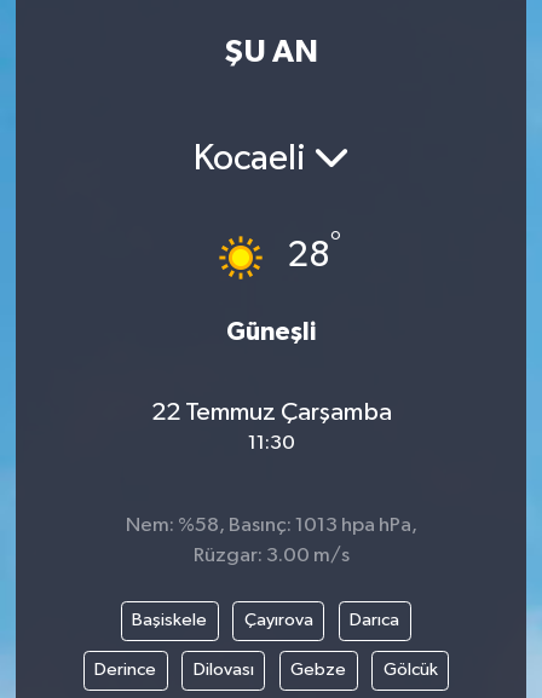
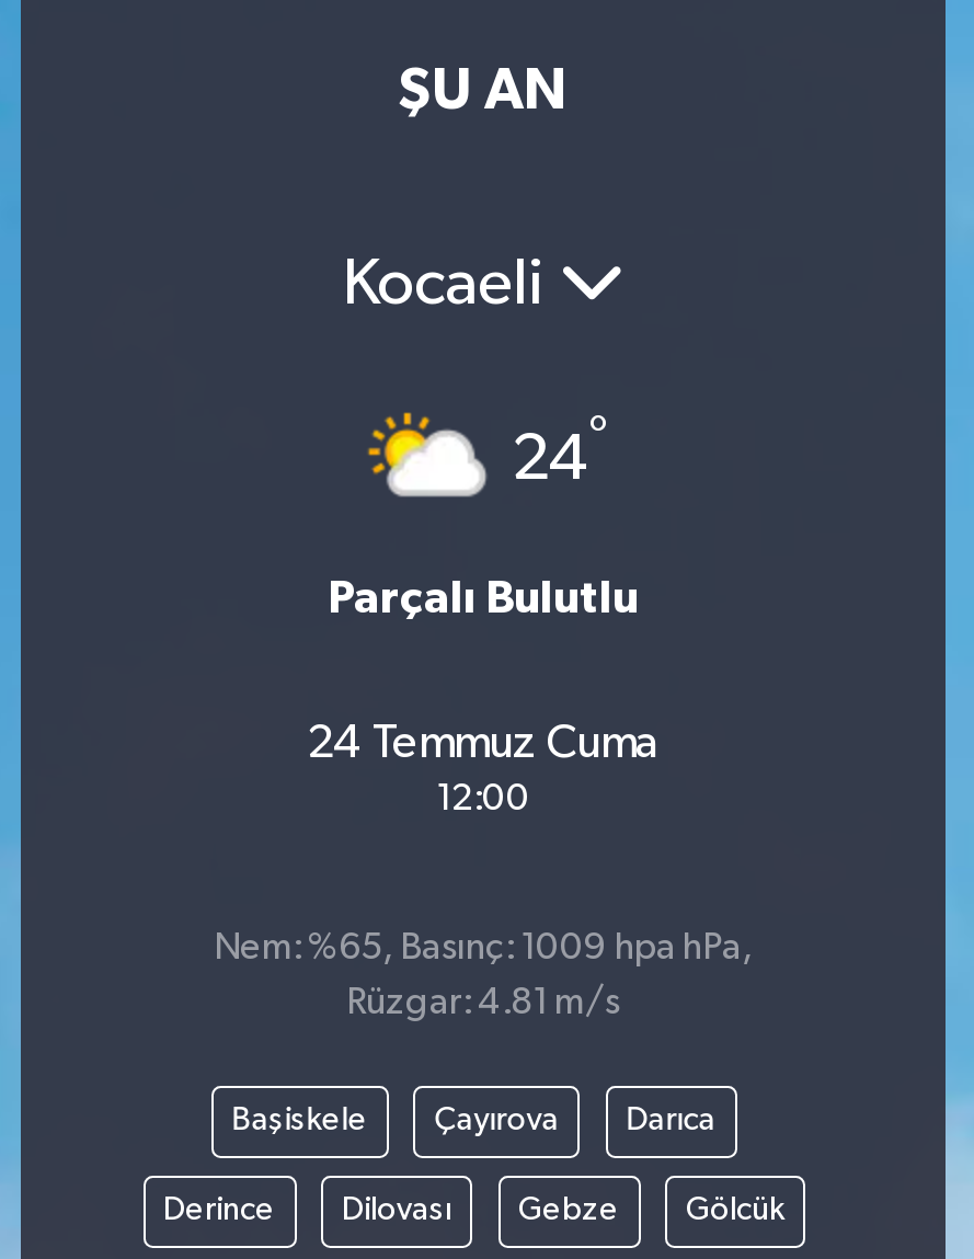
- [image]
- 28°
+ [image]
+ 24°

- Güneşli
+ Parçalı Bulutlu

- 22 Temmuz Çarşamba
- 11:30
+ 24 Temmuz Cuma
+ 12:00

- Nem: %58, Basınç: 1013 hpa hPa,
+ Nem: %65, Basınç: 1009 hpa hPa,

- Rüzgar: 3.00 m/s
+ Rüzgar: 4.81 m/s
